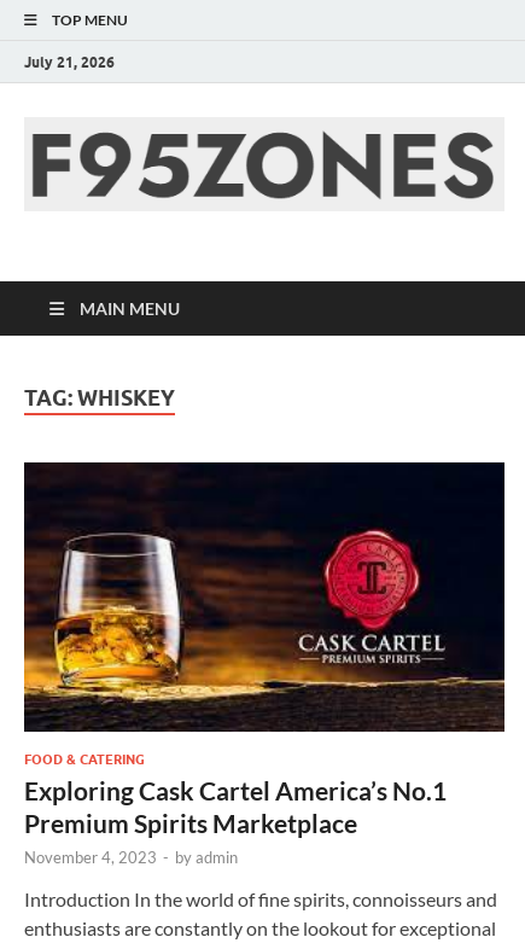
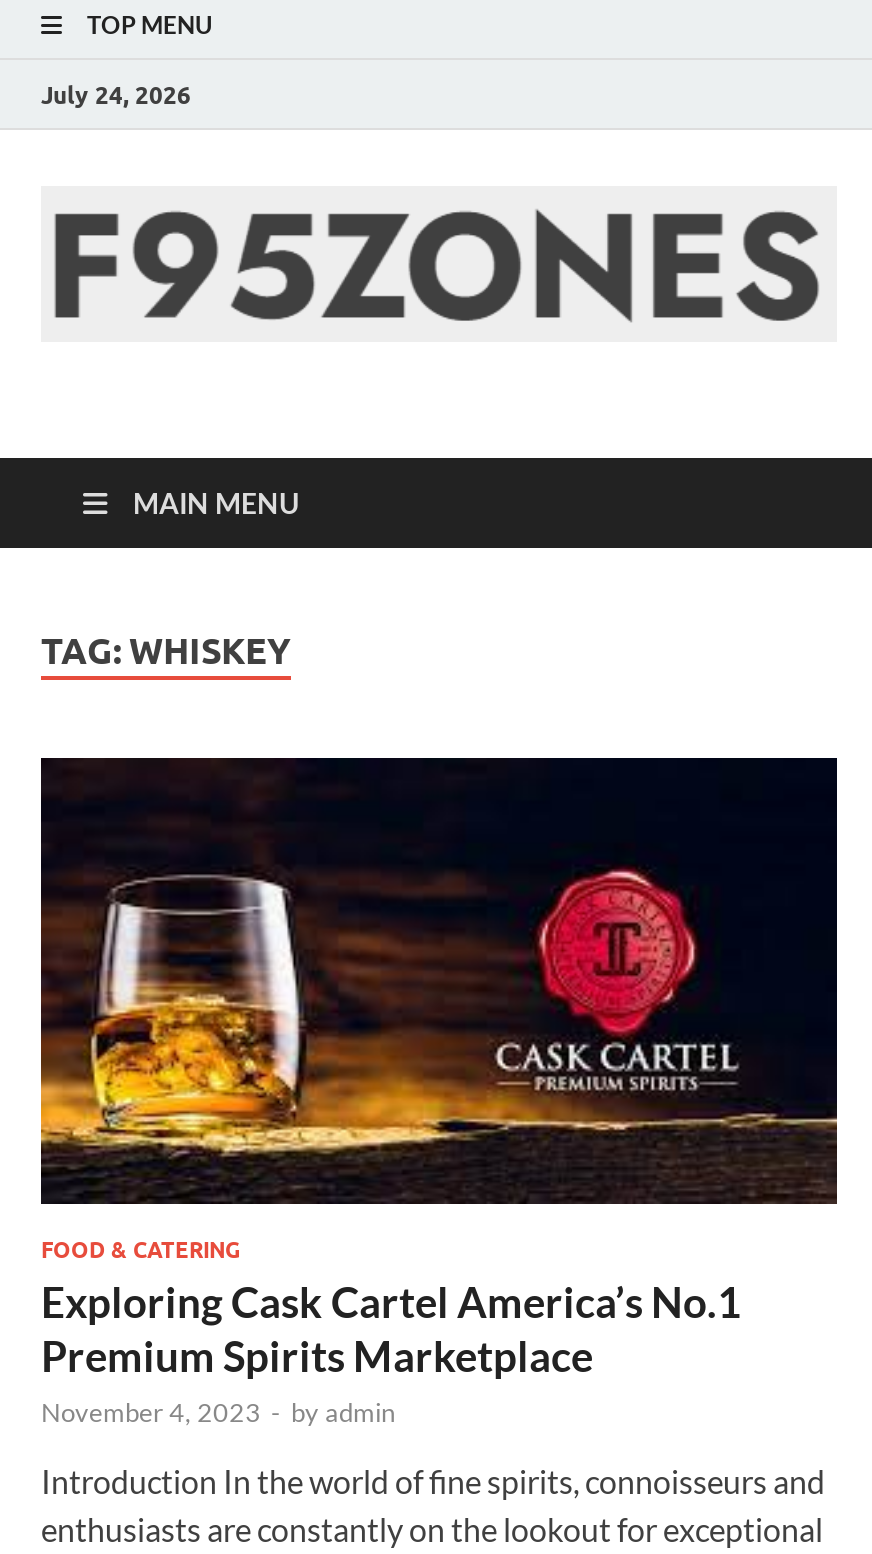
- July 21, 2026
+ July 24, 2026
